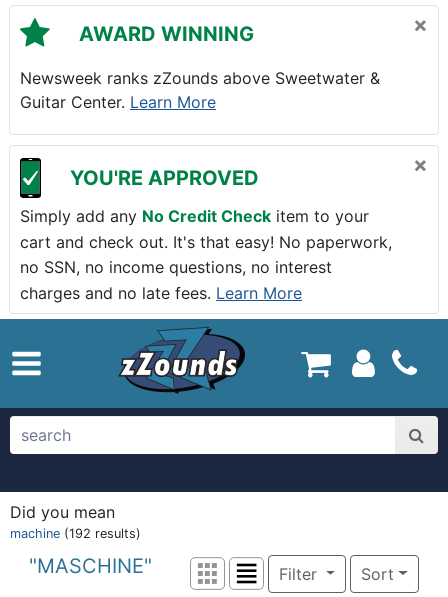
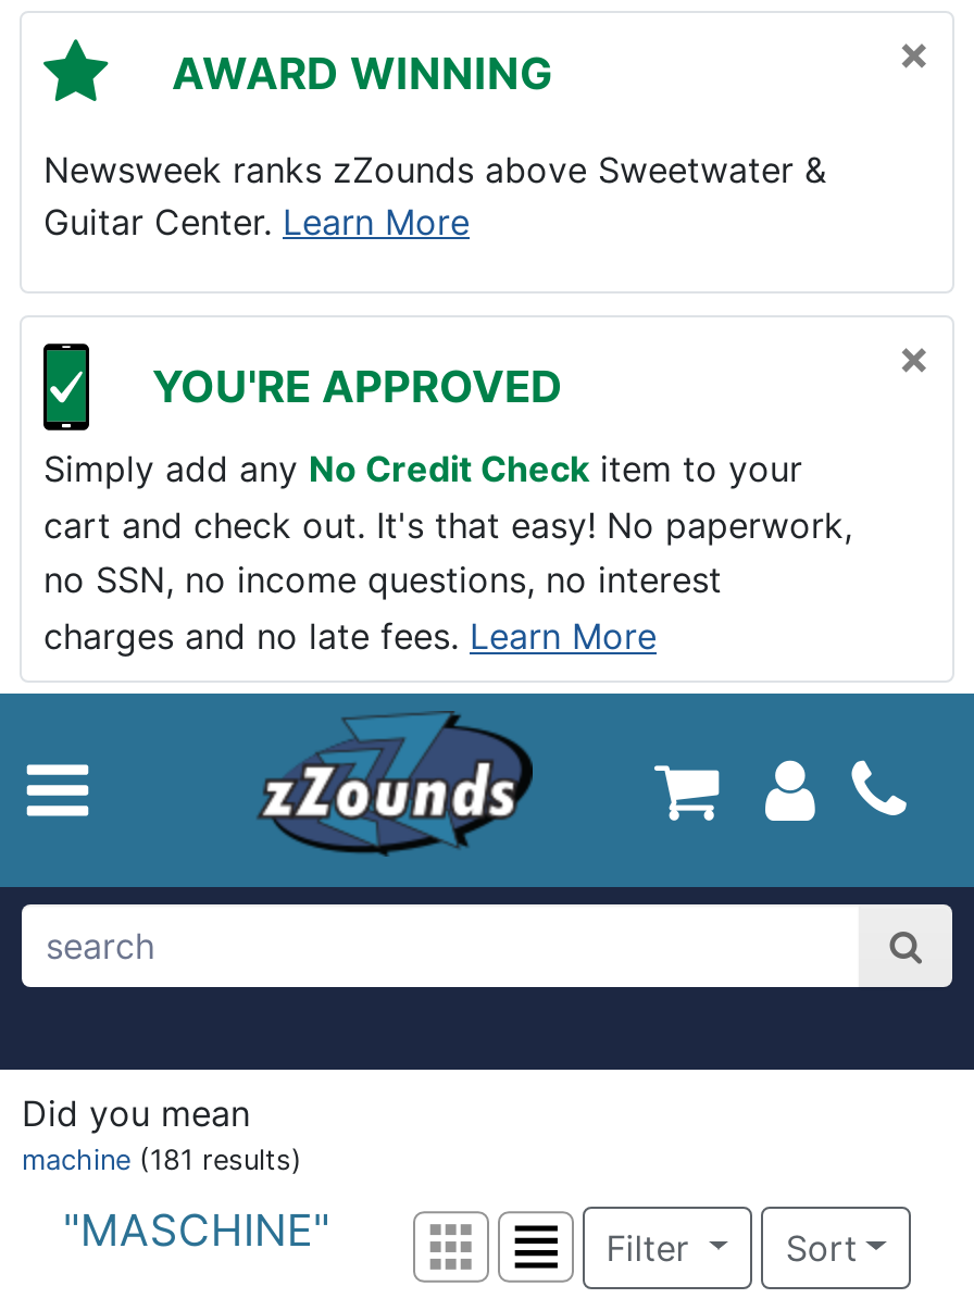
- machine (192 results)
+ machine (181 results)
